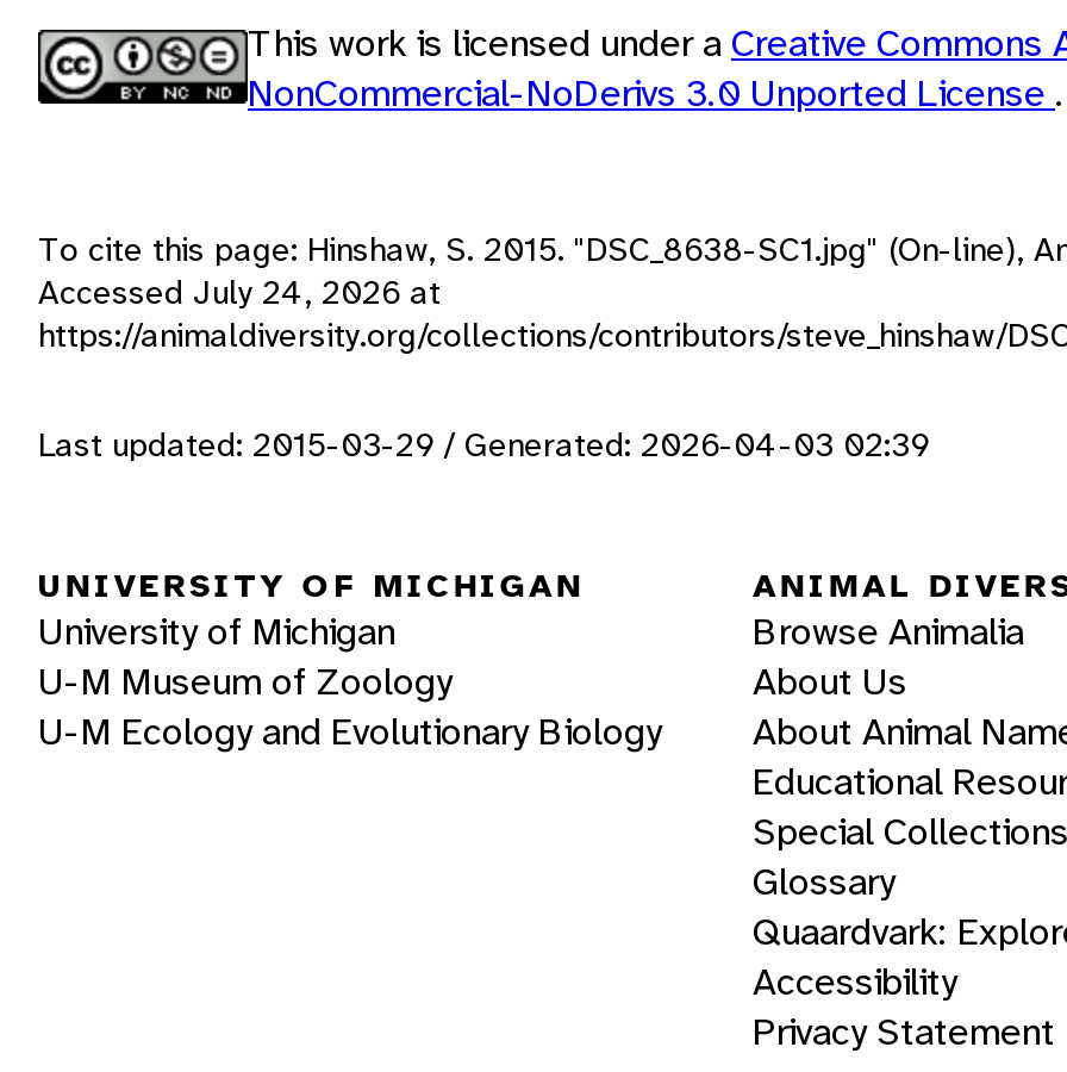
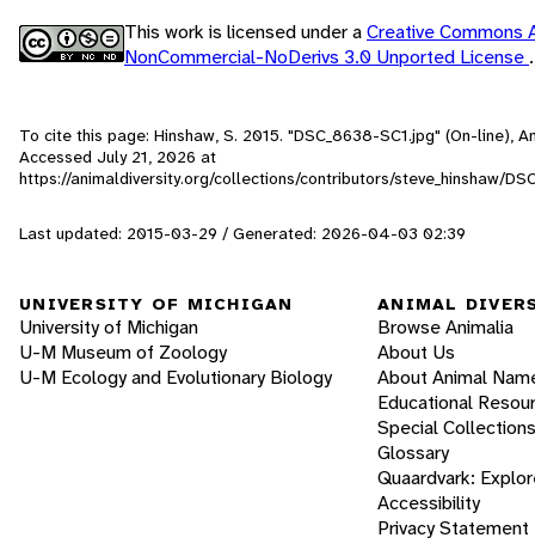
- Accessed July 24, 2026 at
+ Accessed July 21, 2026 at
